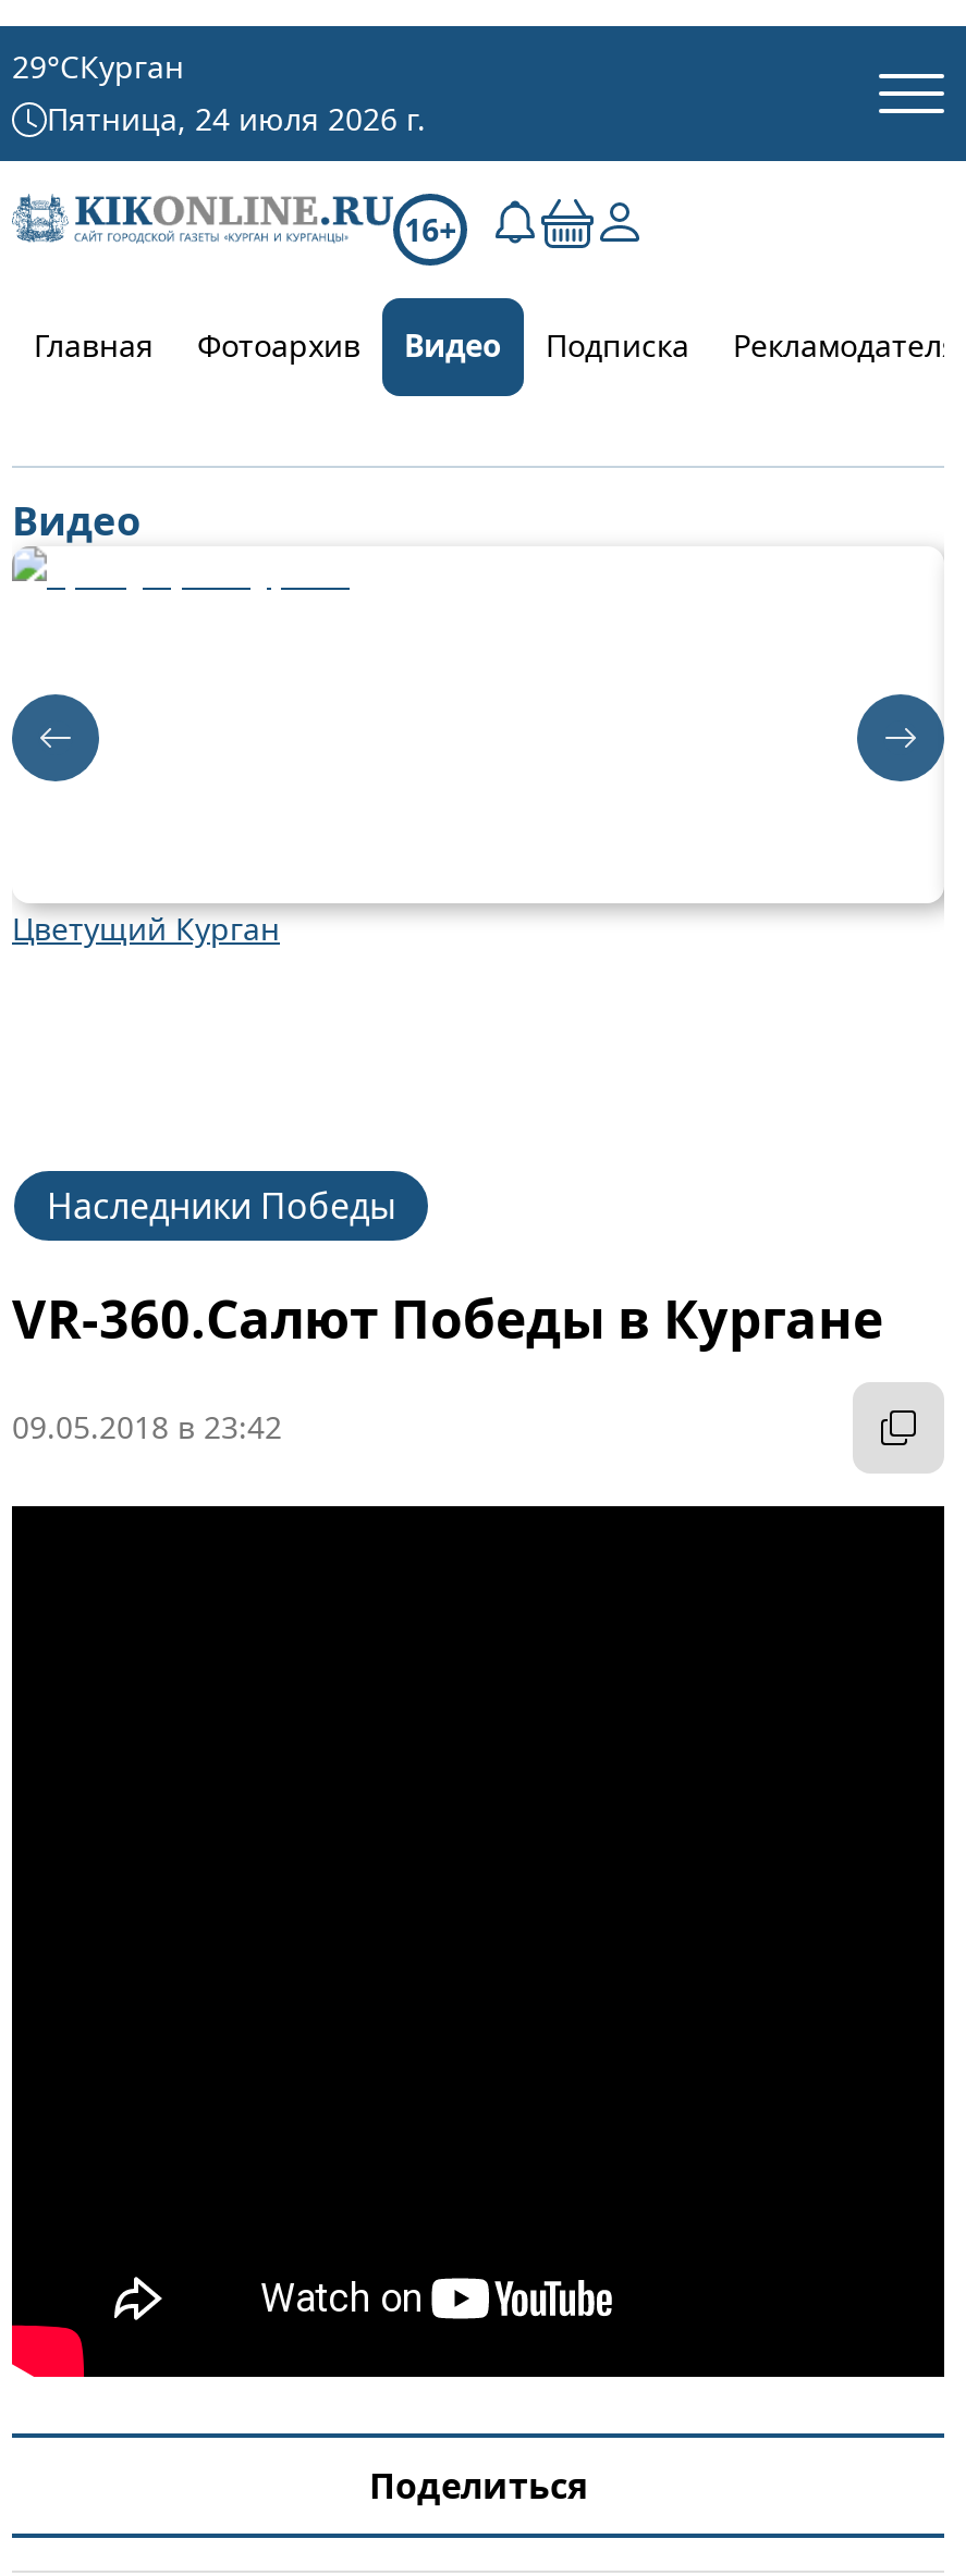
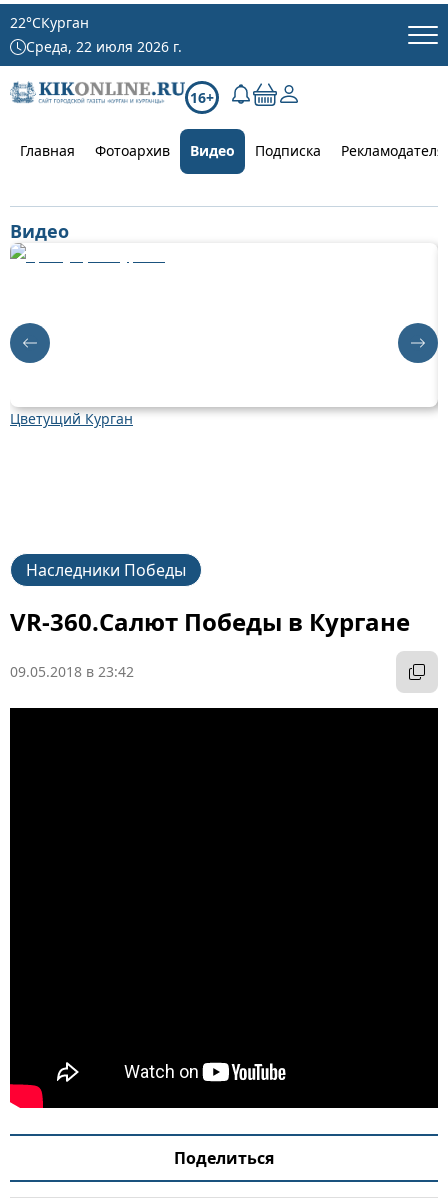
- 29°CКурган
+ 22°CКурган

- Пятница, 24 июля 2026 г.
+ Среда, 22 июля 2026 г.

- [image]
+ [image]

- [image]
+ [image]
